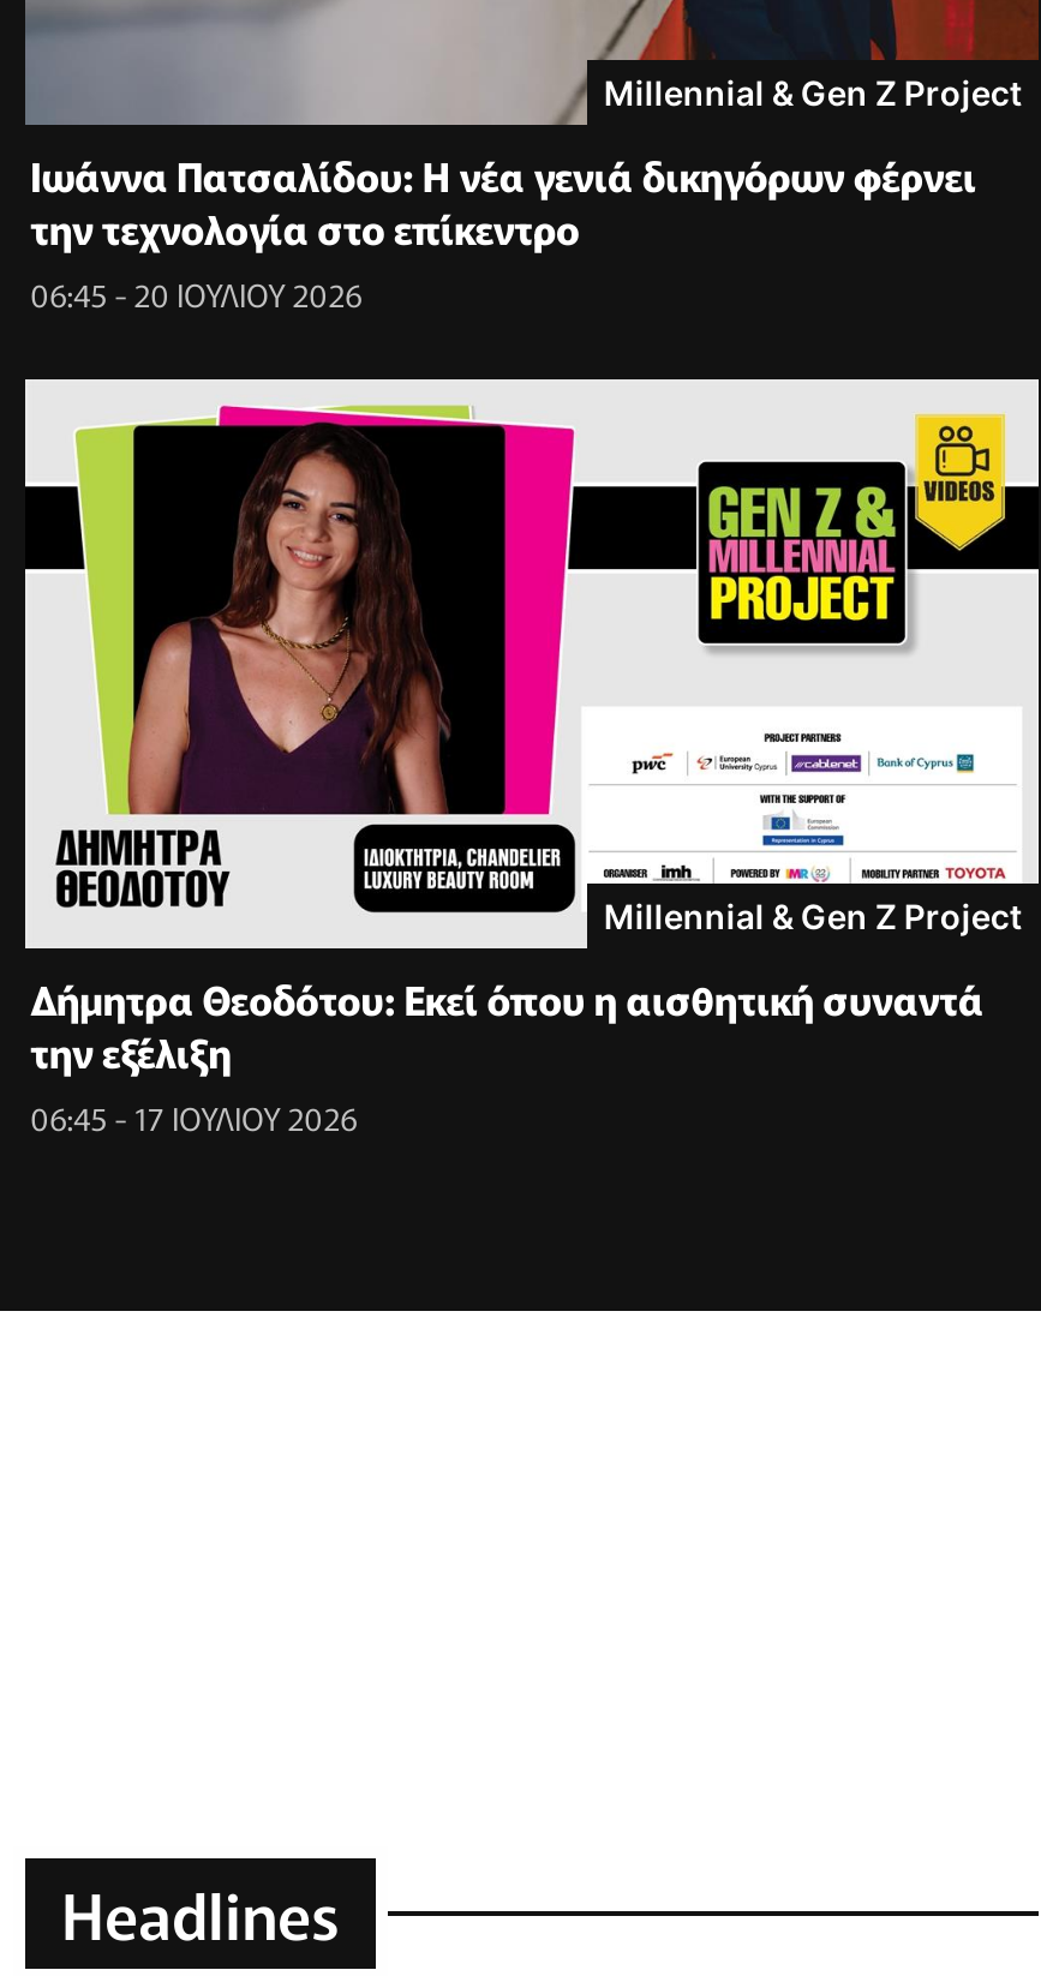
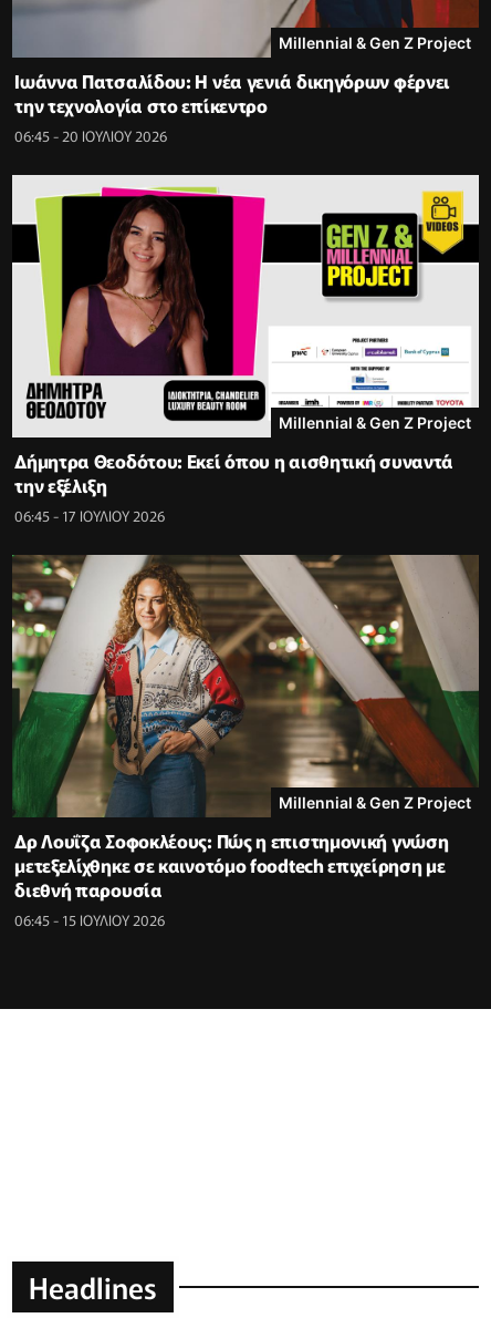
+ [image]
+ Millennial & Gen Z Project
+ Δρ Λουΐζα Σοφοκλέους: Πώς η επιστημονική γνώση
+ μετεξελίχθηκε σε καινοτόμο foodtech επιχείρηση με
+ διεθνή παρουσία
+ 06:45 - 15 ΙΟΥΛΙΟΥ 2026
